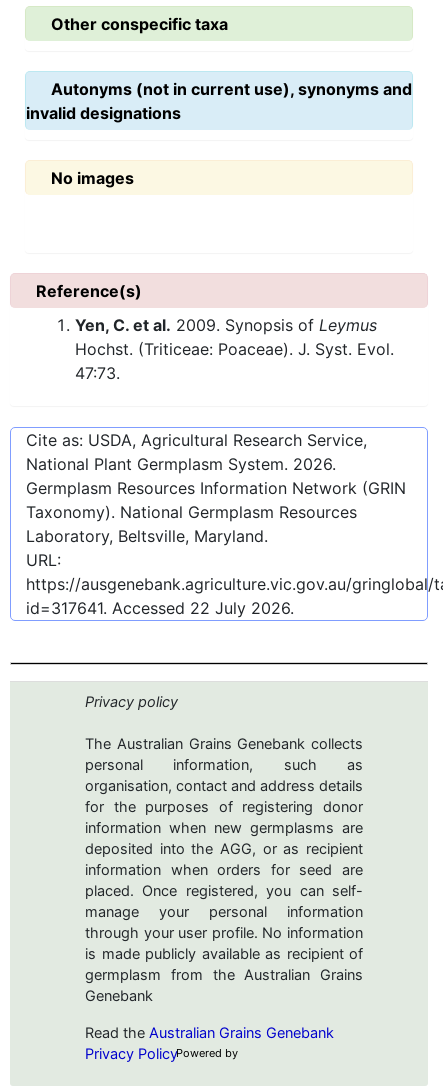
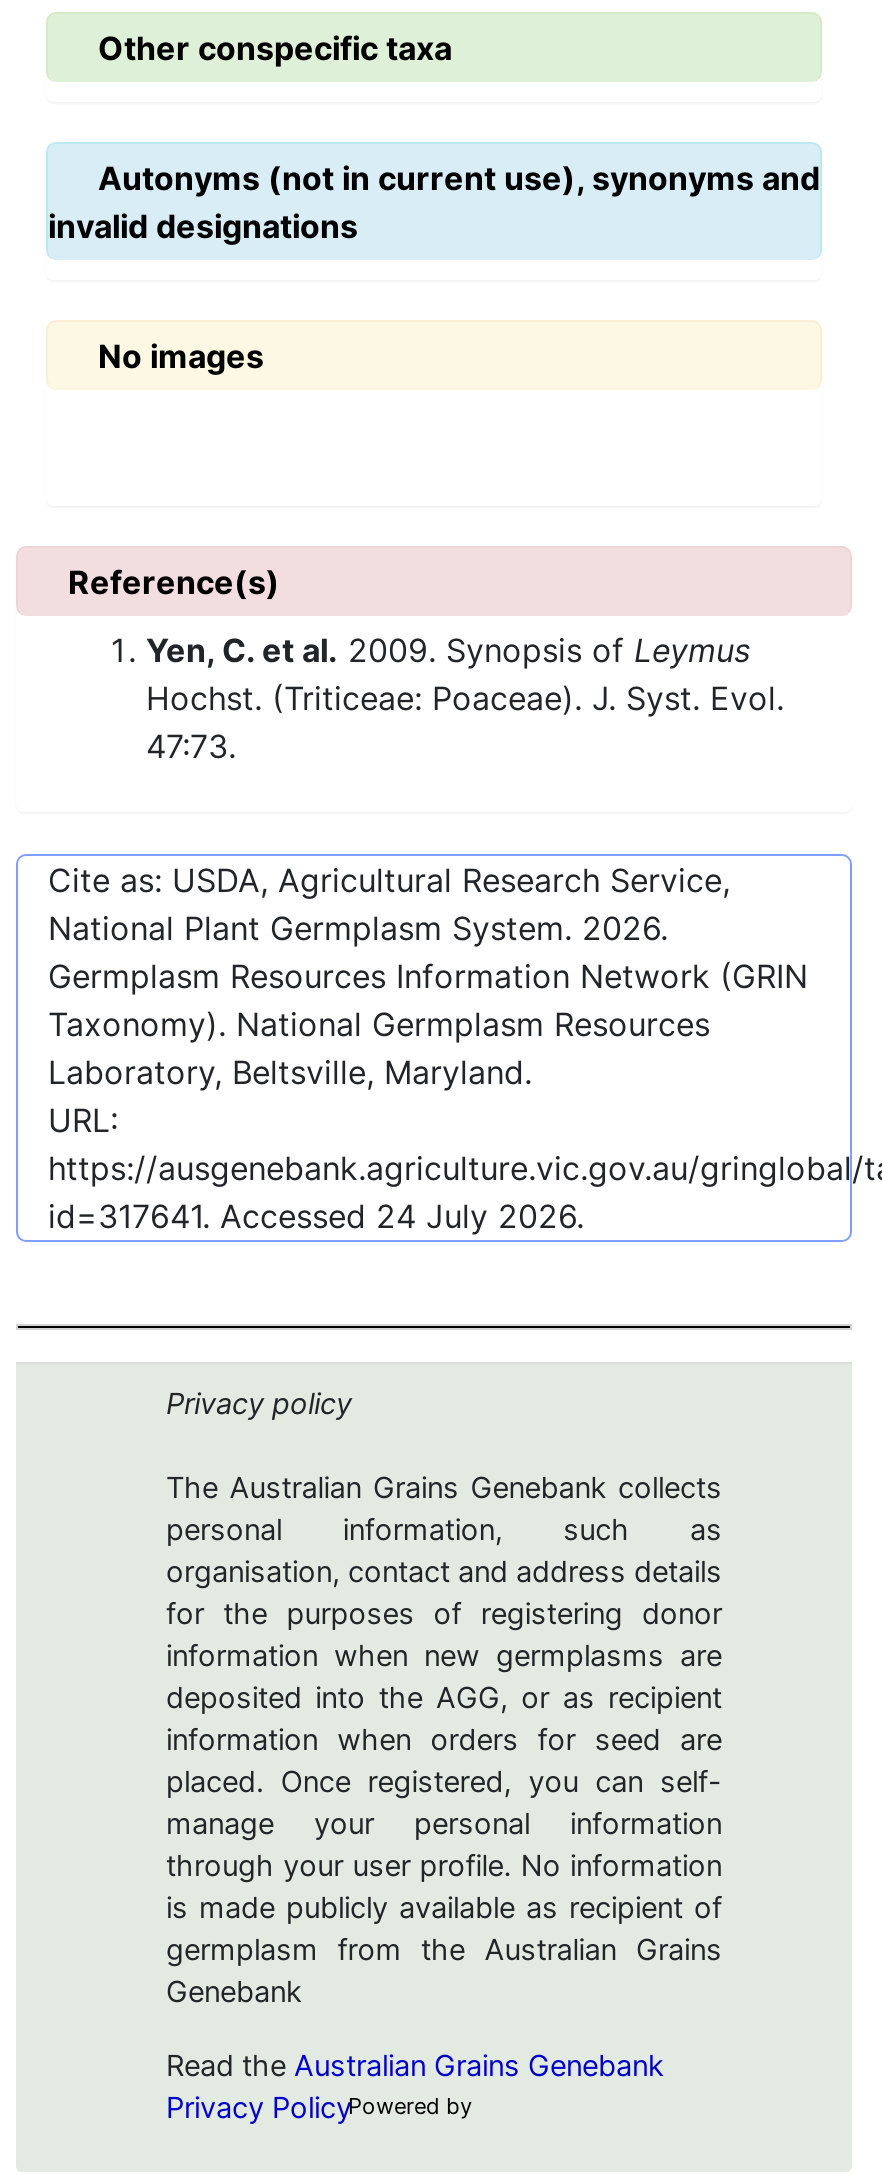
- id=317641. Accessed 22 July 2026.
+ id=317641. Accessed 24 July 2026.
